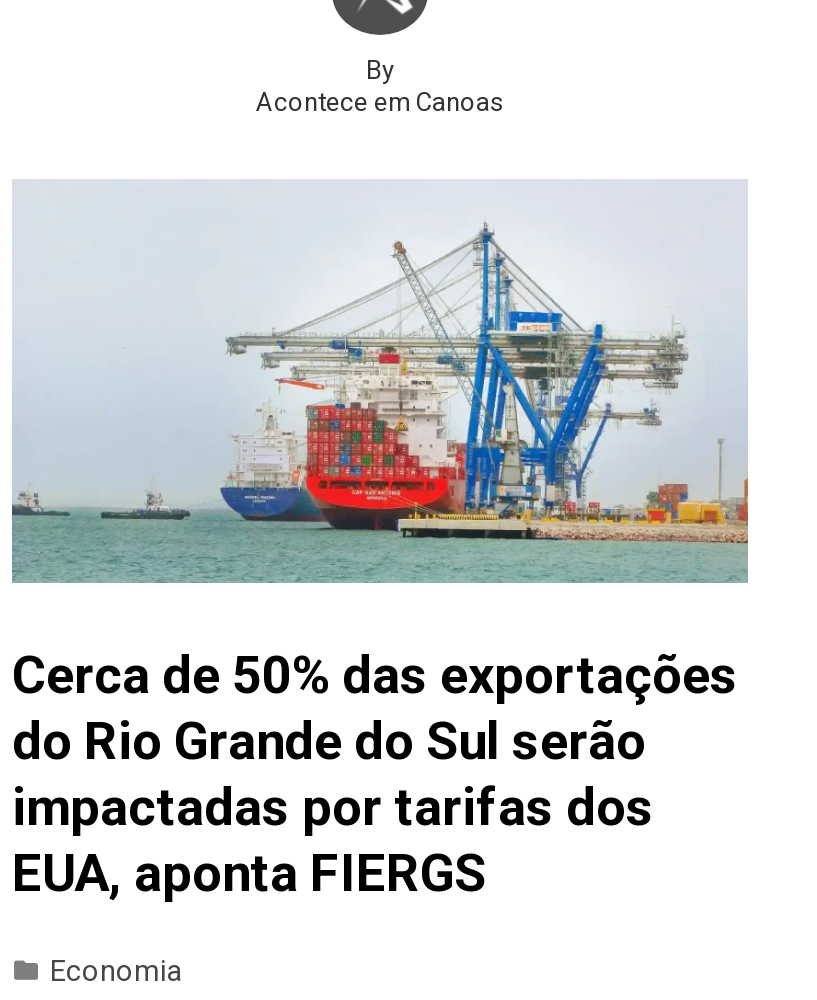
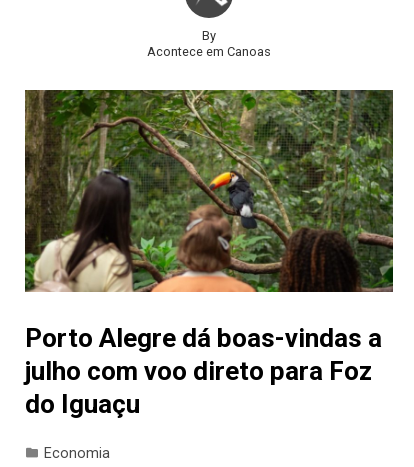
- [image]
- Cerca de 50% das exportações
- do Rio Grande do Sul serão
- impactadas por tarifas dos
- EUA, aponta FIERGS
+ [image]
+ Porto Alegre dá boas-vindas a
+ julho com voo direto para Foz
+ do Iguaçu
